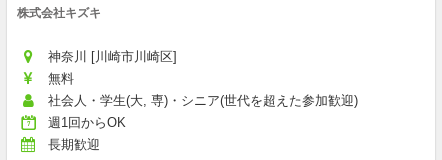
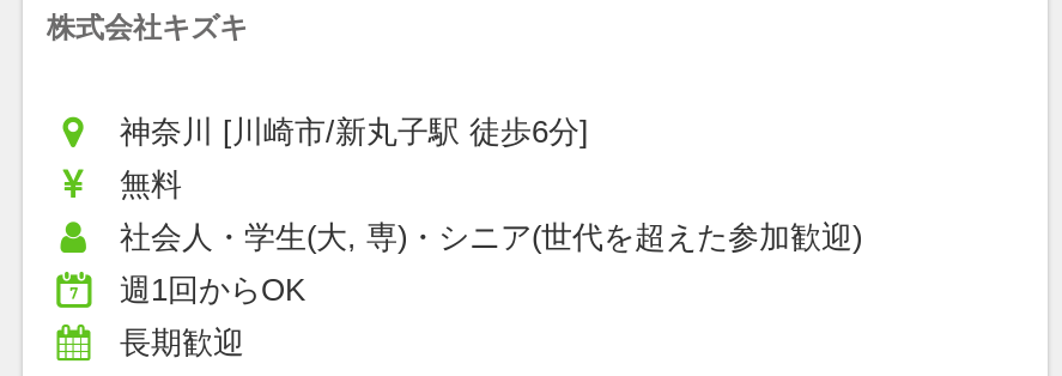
- 神奈川 [川崎市川崎区]
+ 神奈川 [川崎市/新丸子駅 徒歩6分]
